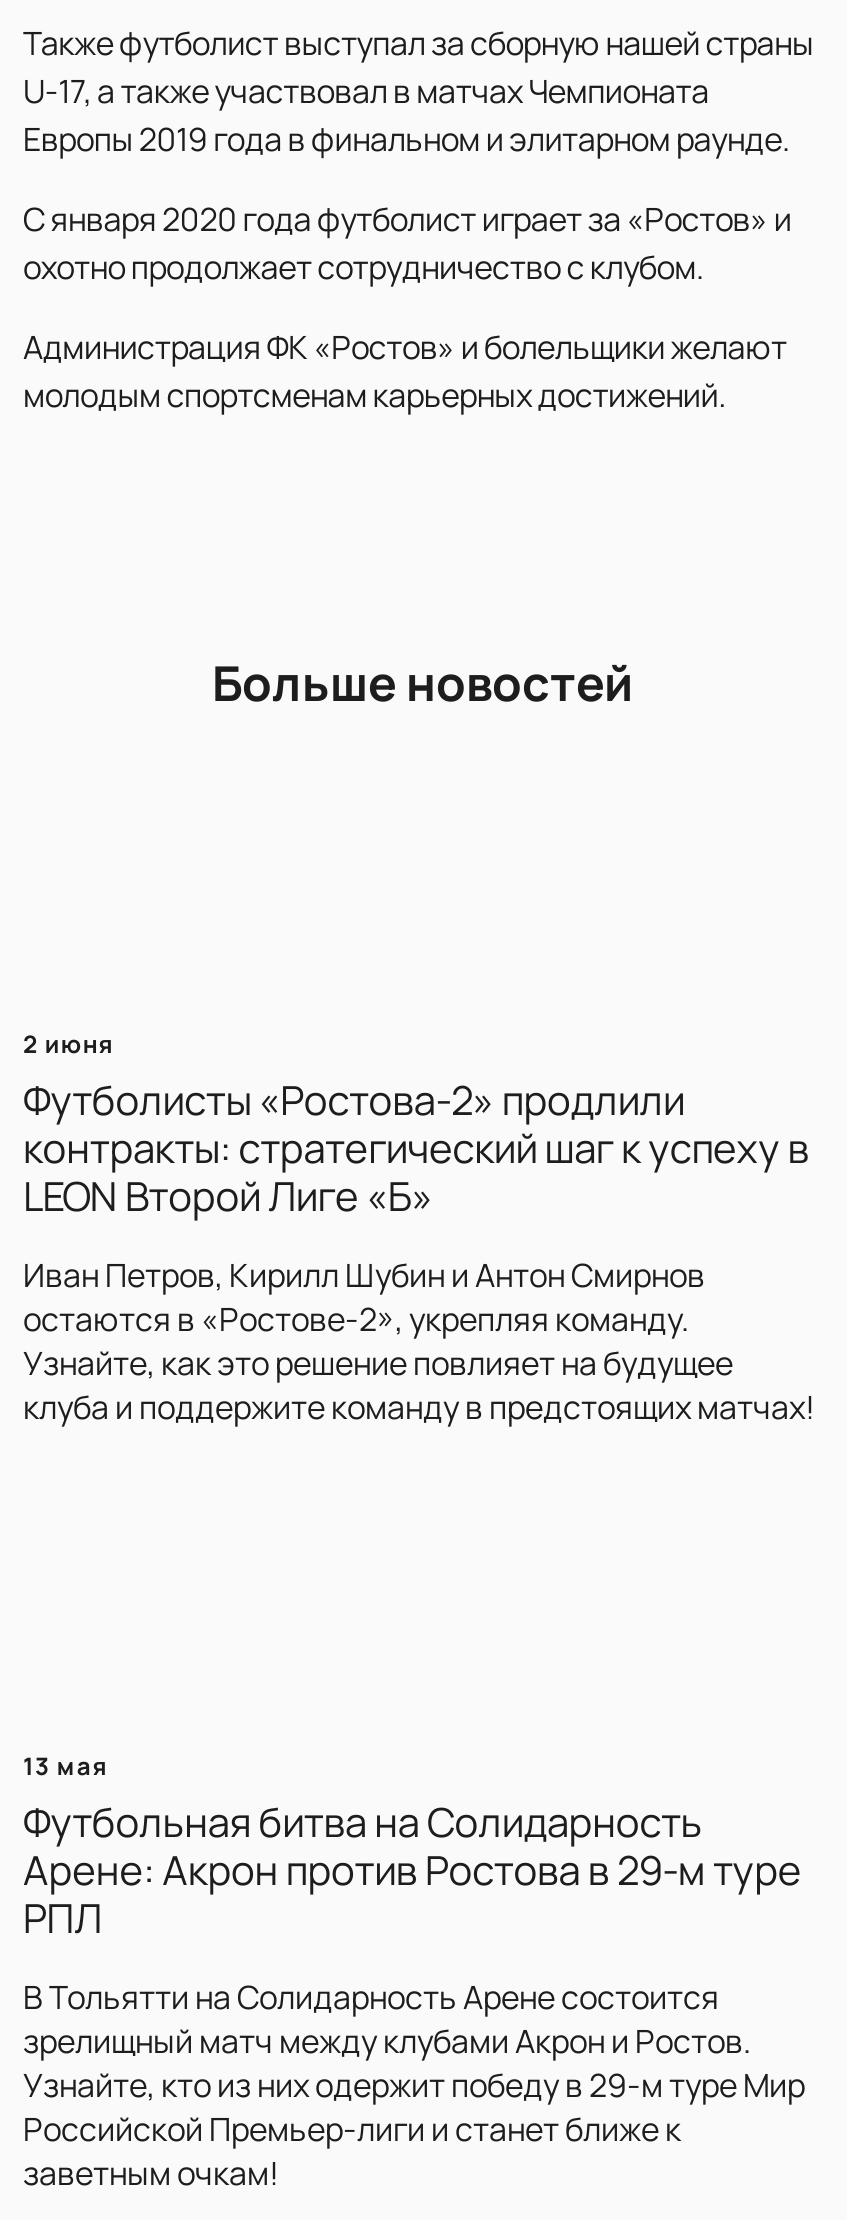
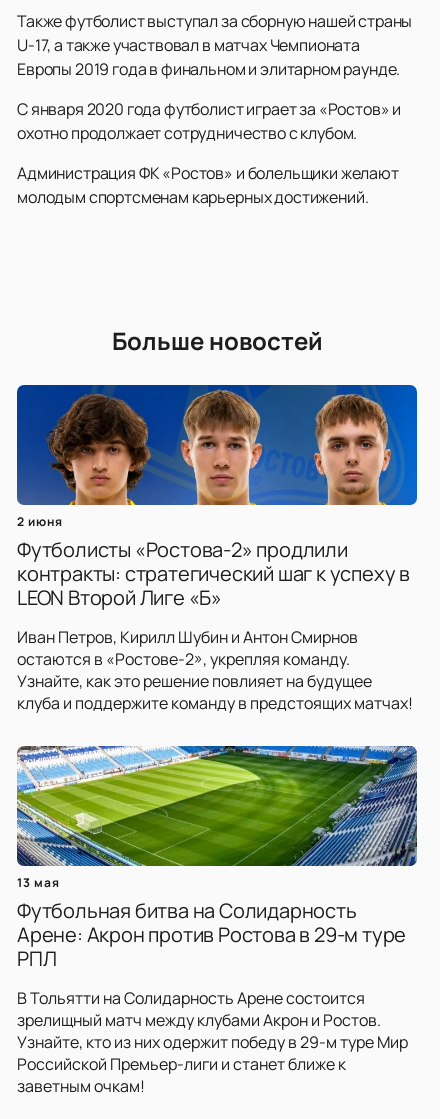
+ [image]

+ [image]
